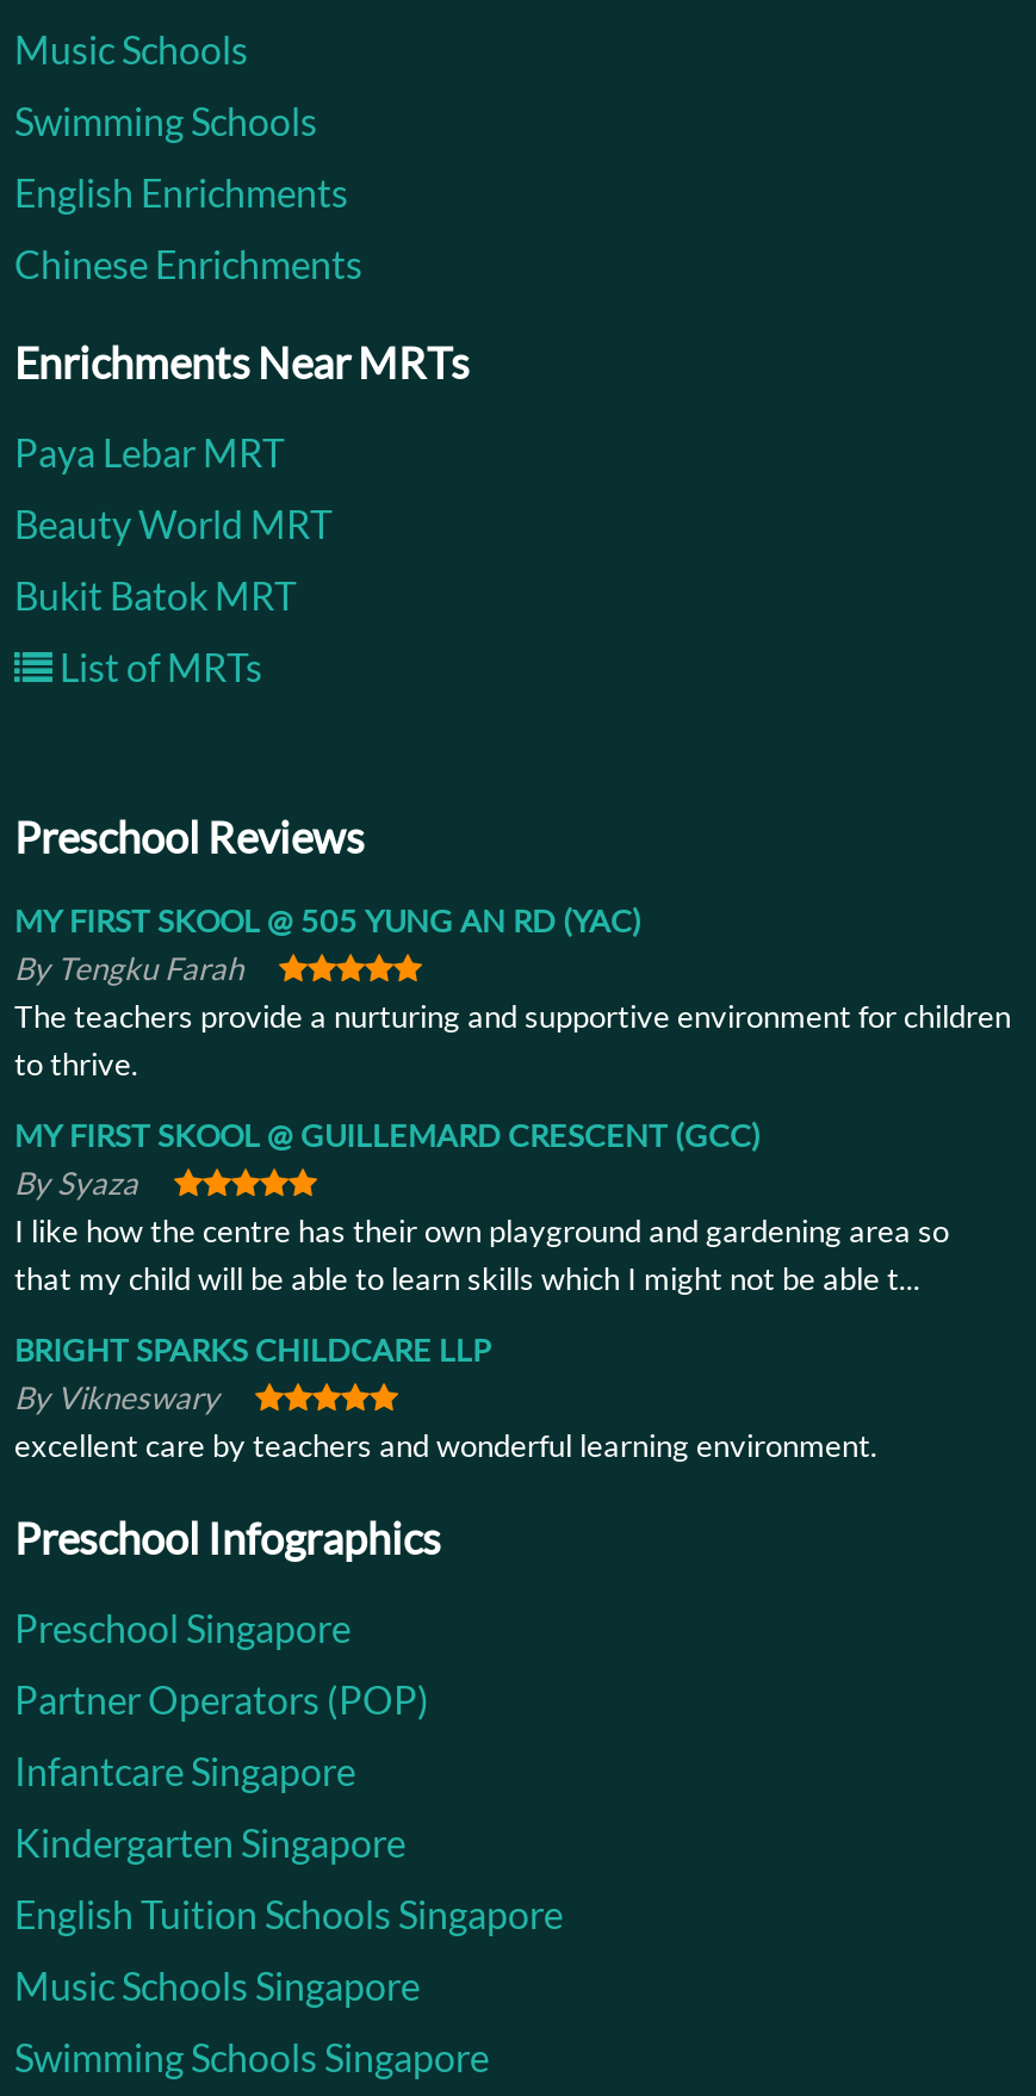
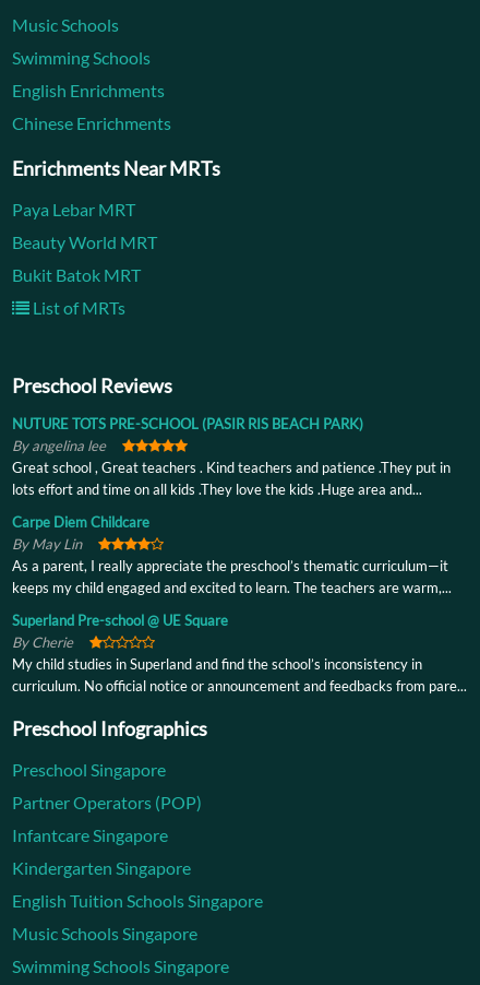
- MY FIRST SKOOL @ 505 YUNG AN RD (YAC)
- By Tengku Farah
- The teachers provide a nurturing and supportive environment for children
- to thrive.
+ NUTURE TOTS PRE-SCHOOL (PASIR RIS BEACH PARK)
+ By angelina lee
+ Great school , Great teachers . Kind teachers and patience .They put in
+ lots effort and time on all kids .They love the kids .Huge area and...

- MY FIRST SKOOL @ GUILLEMARD CRESCENT (GCC)
- By Syaza
- I like how the centre has their own playground and gardening area so
- that my child will be able to learn skills which I might not be able t...
+ Carpe Diem Childcare
+ By May Lin
+ As a parent, I really appreciate the preschool’s thematic curriculum—it
+ keeps my child engaged and excited to learn. The teachers are warm,...

- BRIGHT SPARKS CHILDCARE LLP
- By Vikneswary
- excellent care by teachers and wonderful learning environment.
+ Superland Pre-school @ UE Square
+ By Cherie
+ My child studies in Superland and find the school’s inconsistency in
+ curriculum. No official notice or announcement and feedbacks from pare...
